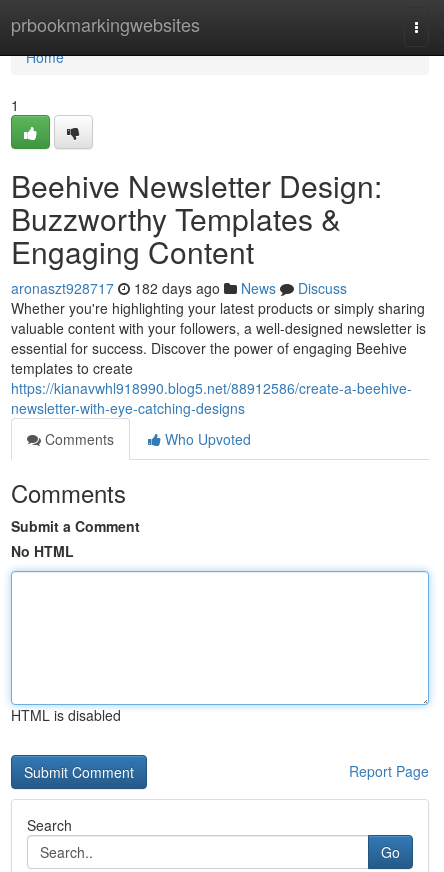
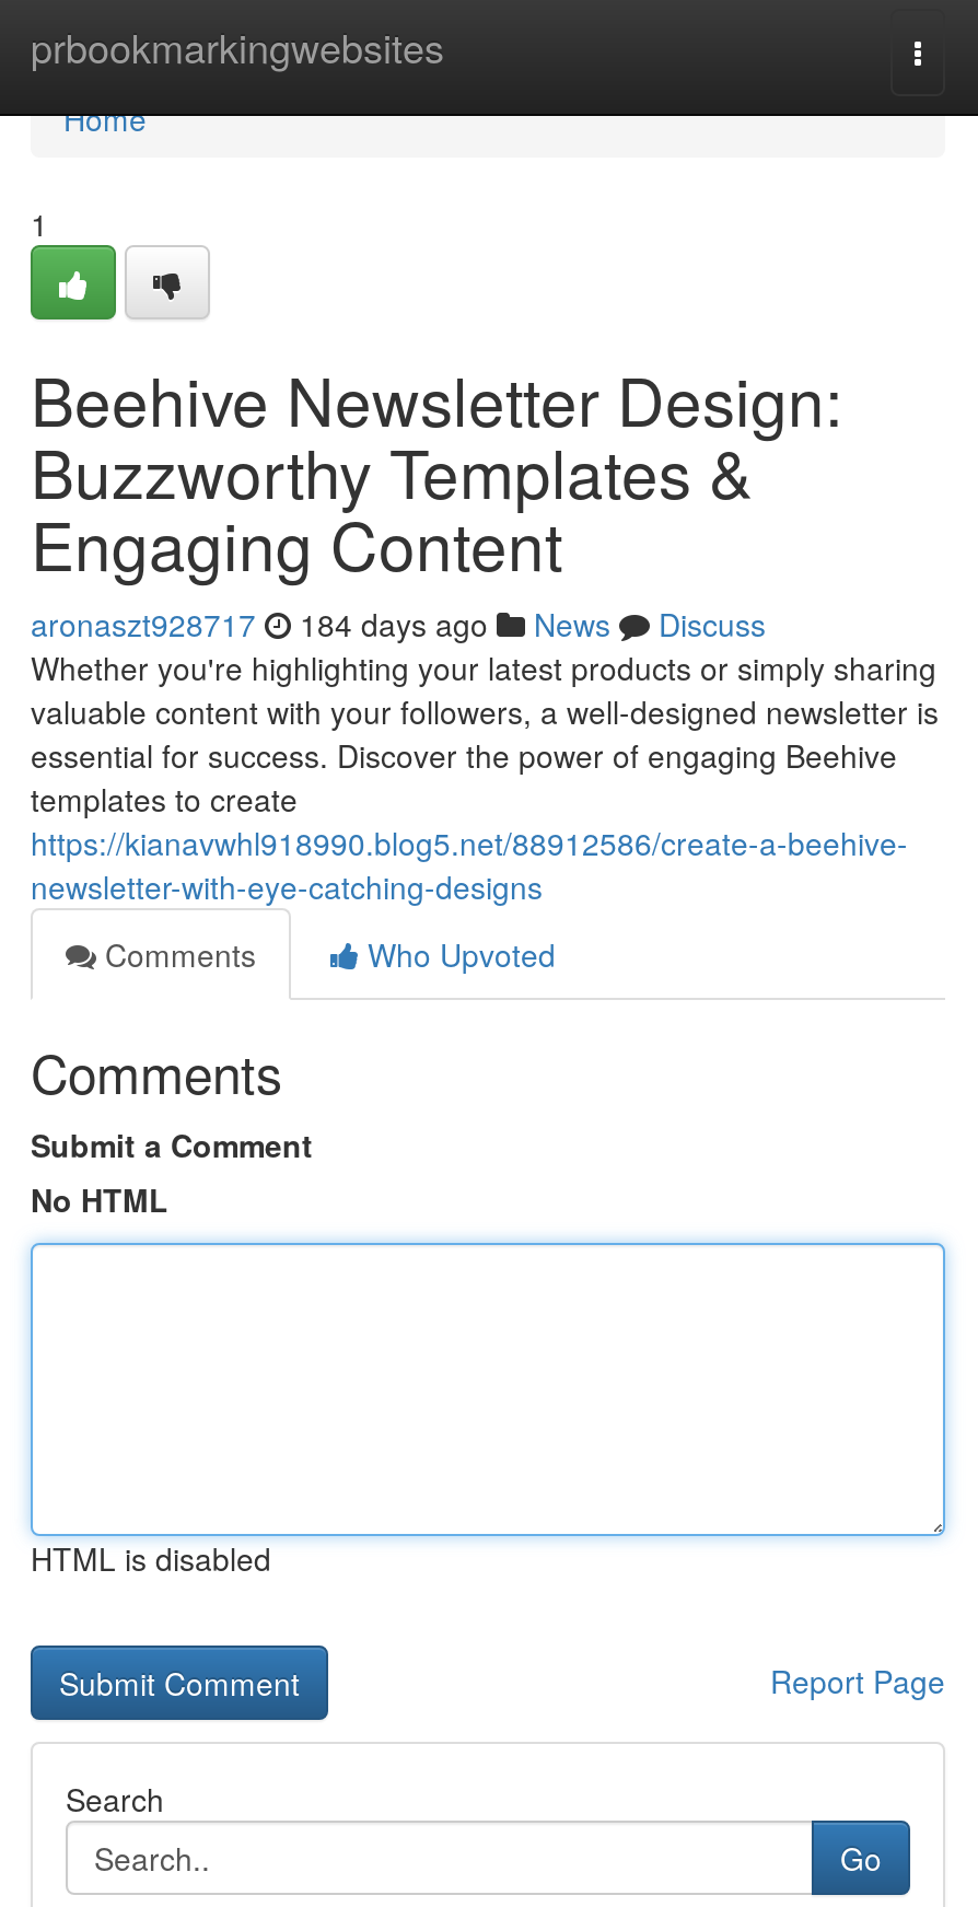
- aronaszt928717 182 days ago News Discuss
+ aronaszt928717 184 days ago News Discuss
